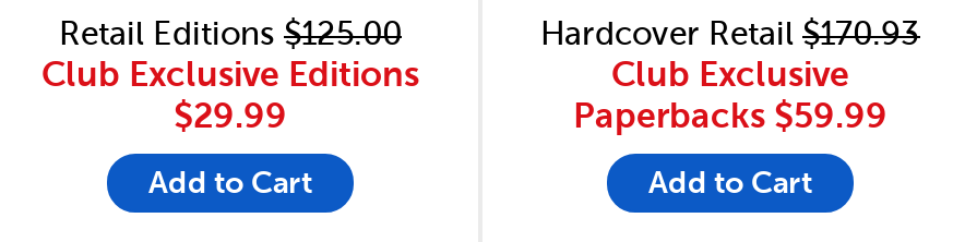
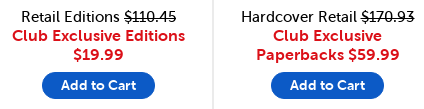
- Retail Editions $125.00
+ Retail Editions $110.45

- $29.99
+ $19.99
